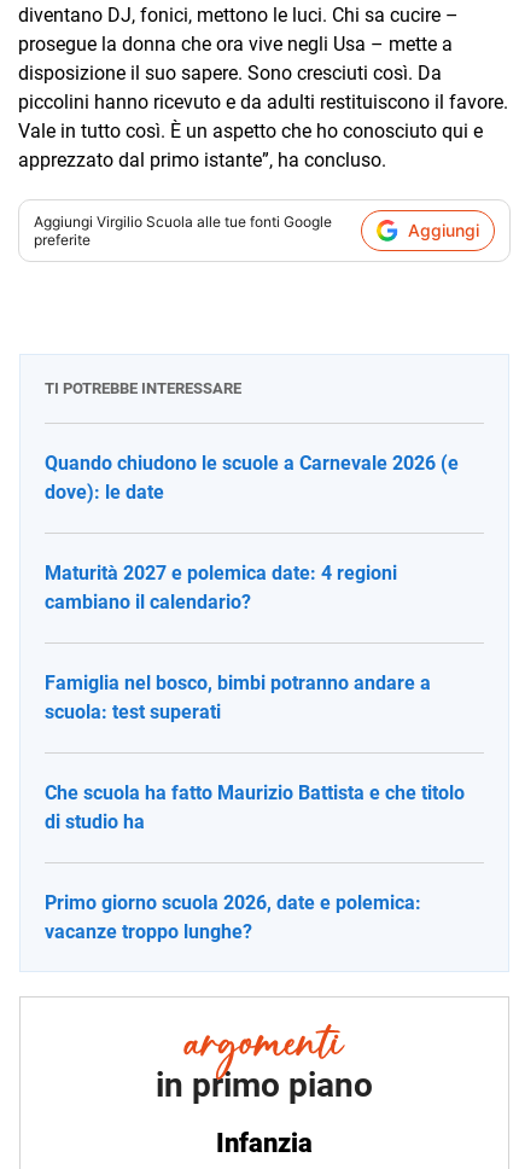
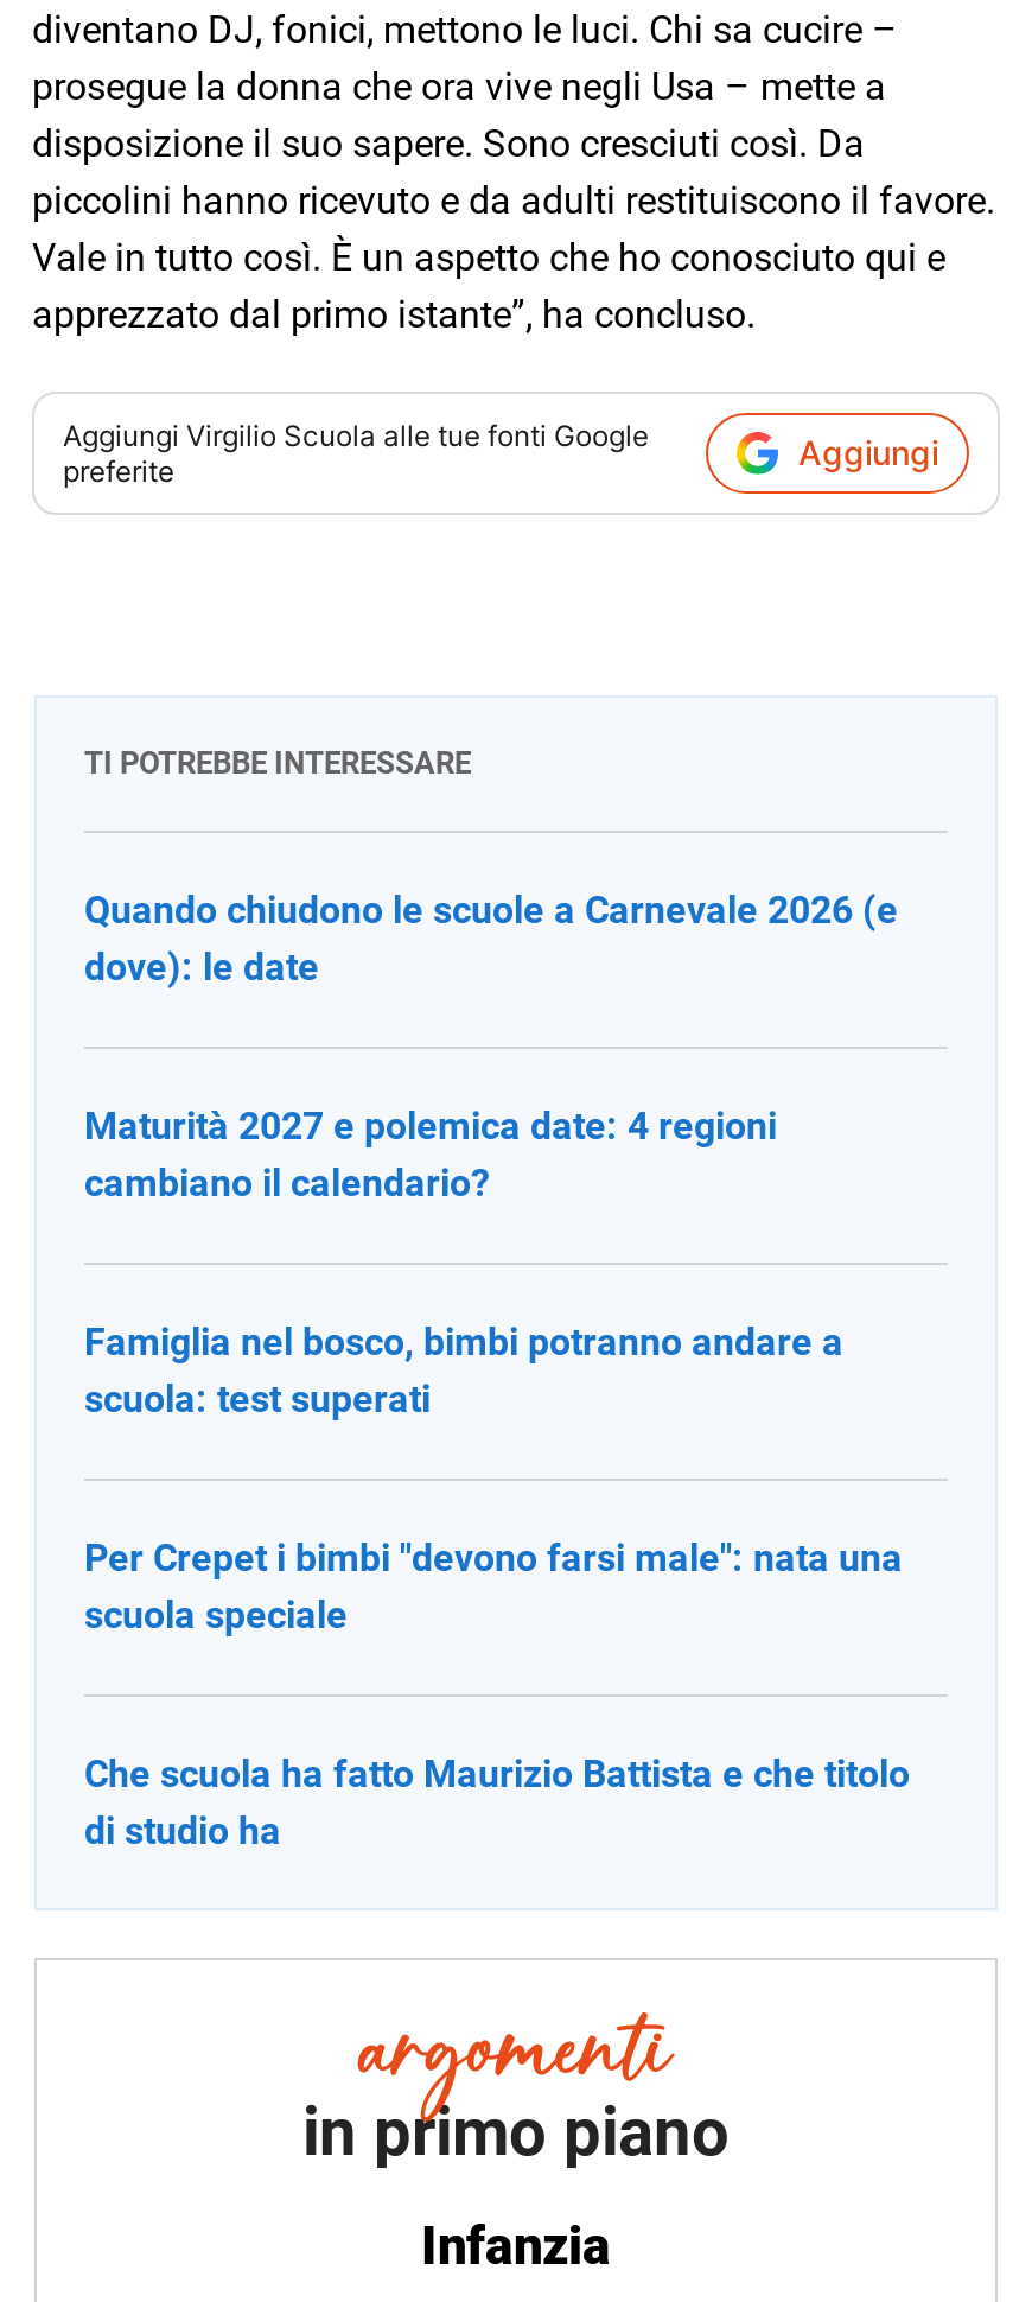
+ Per Crepet i bimbi "devono farsi male": nata una
+ scuola speciale

moved down: Che scuola ha fatto Maurizio Battista e che titolo | di studio ha

- Primo giorno scuola 2026, date e polemica:
- vacanze troppo lunghe?
